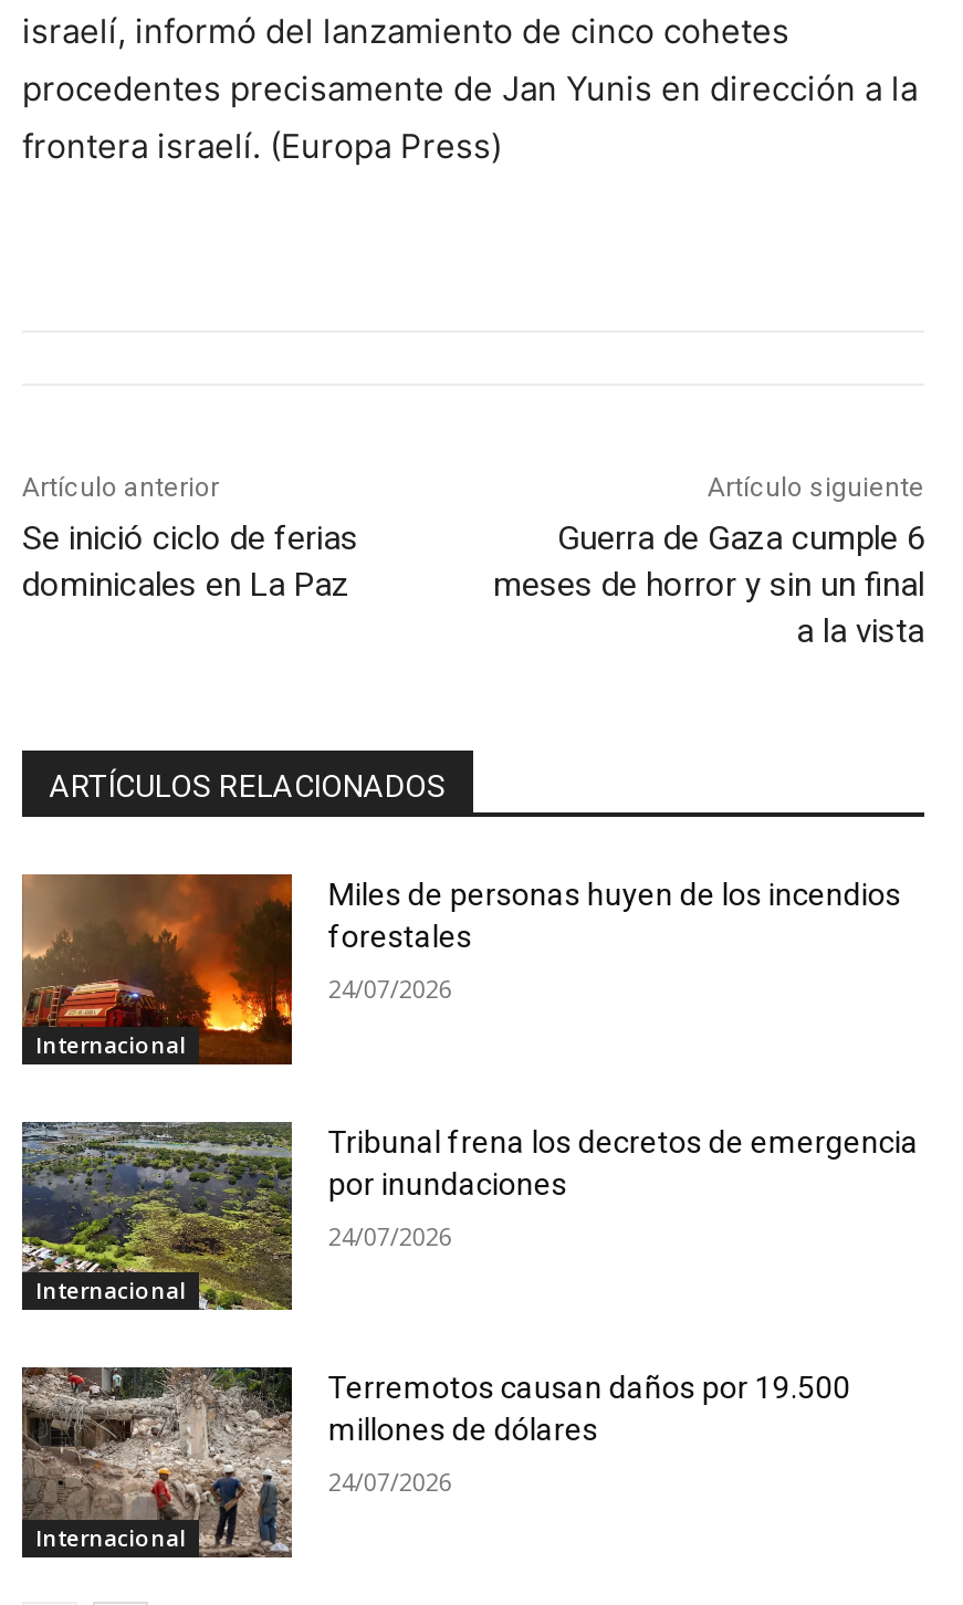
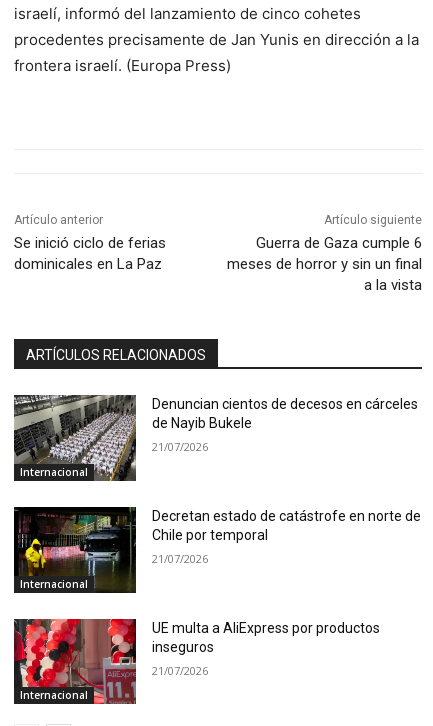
- [image]
- Miles de personas huyen de los incendios
- forestales
+ [image]
+ Denuncian cientos de decesos en cárceles
+ de Nayib Bukele

- 24/07/2026
+ 21/07/2026

- [image]
- Tribunal frena los decretos de emergencia
- por inundaciones
+ [image]
+ Decretan estado de catástrofe en norte de
+ Chile por temporal

- 24/07/2026
+ 21/07/2026

- [image]
- Terremotos causan daños por 19.500
- millones de dólares
+ [image]
+ UE multa a AliExpress por productos
+ inseguros

- 24/07/2026
+ 21/07/2026
